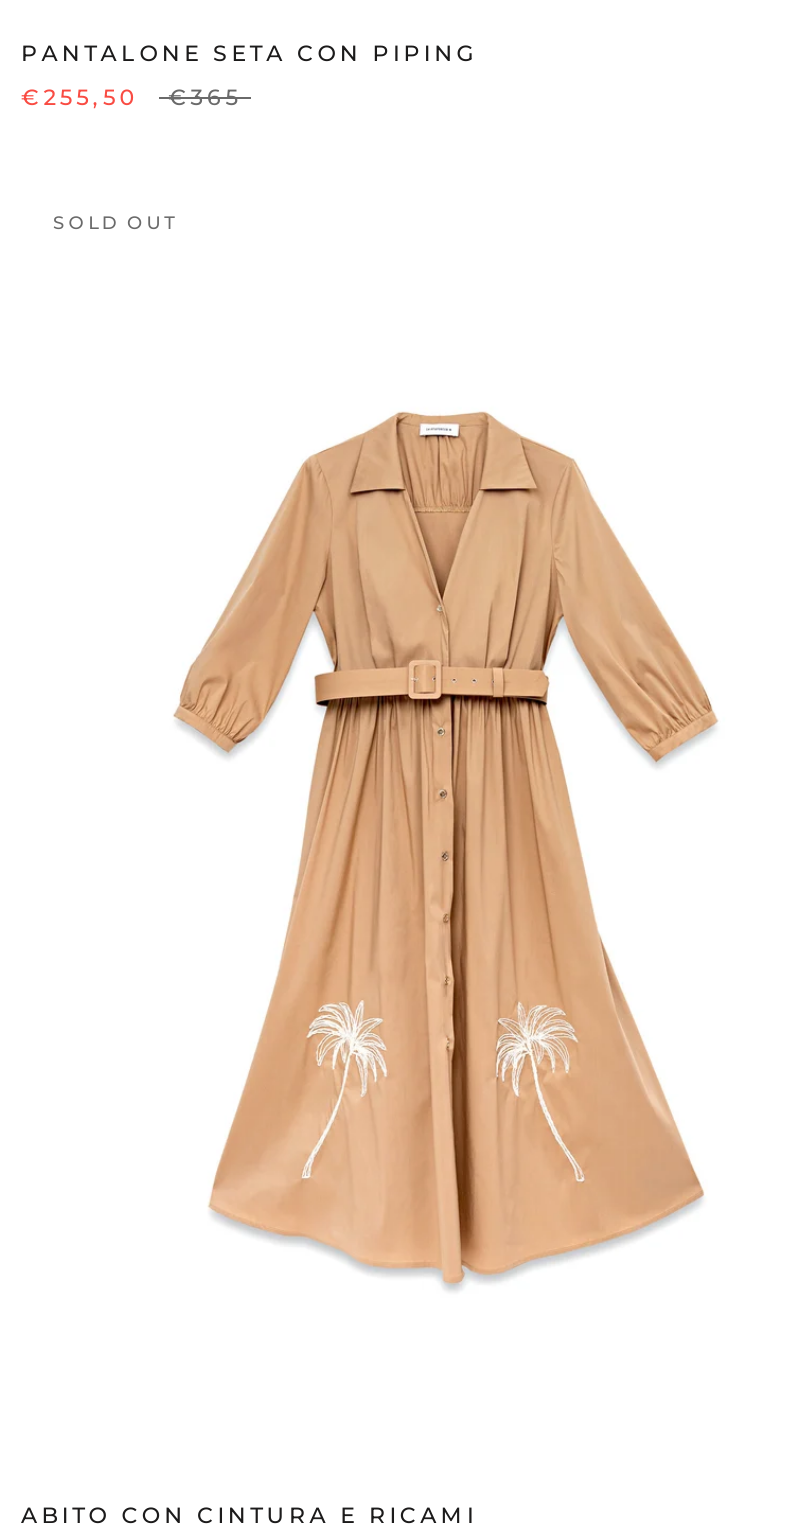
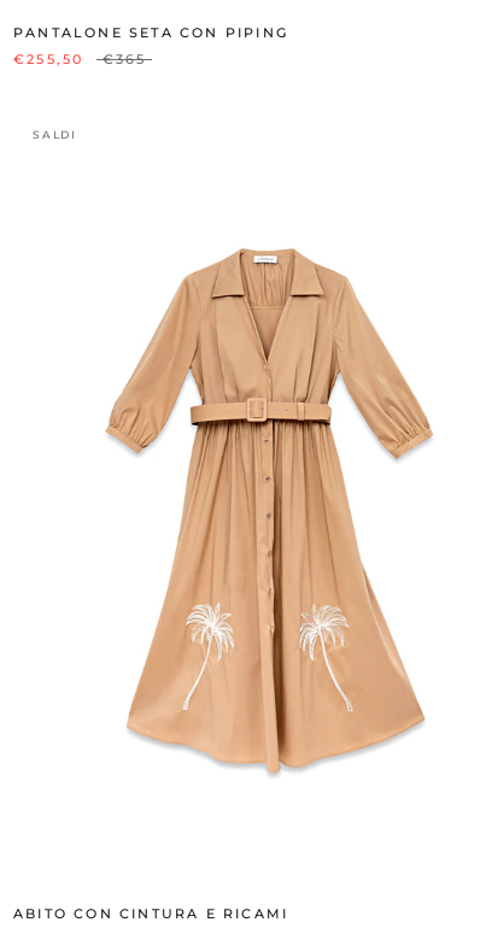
- SOLD OUT
+ SALDI
